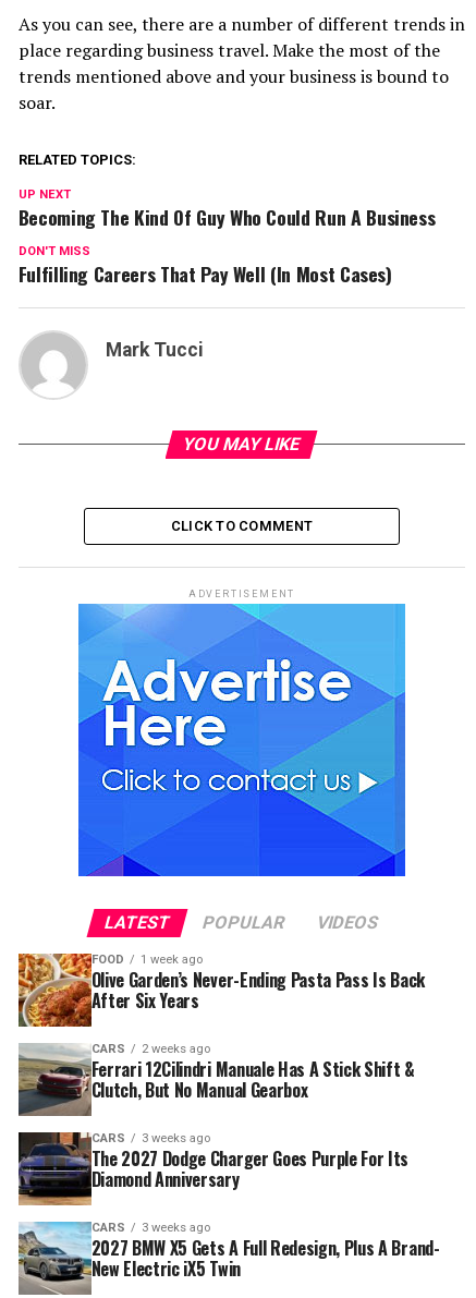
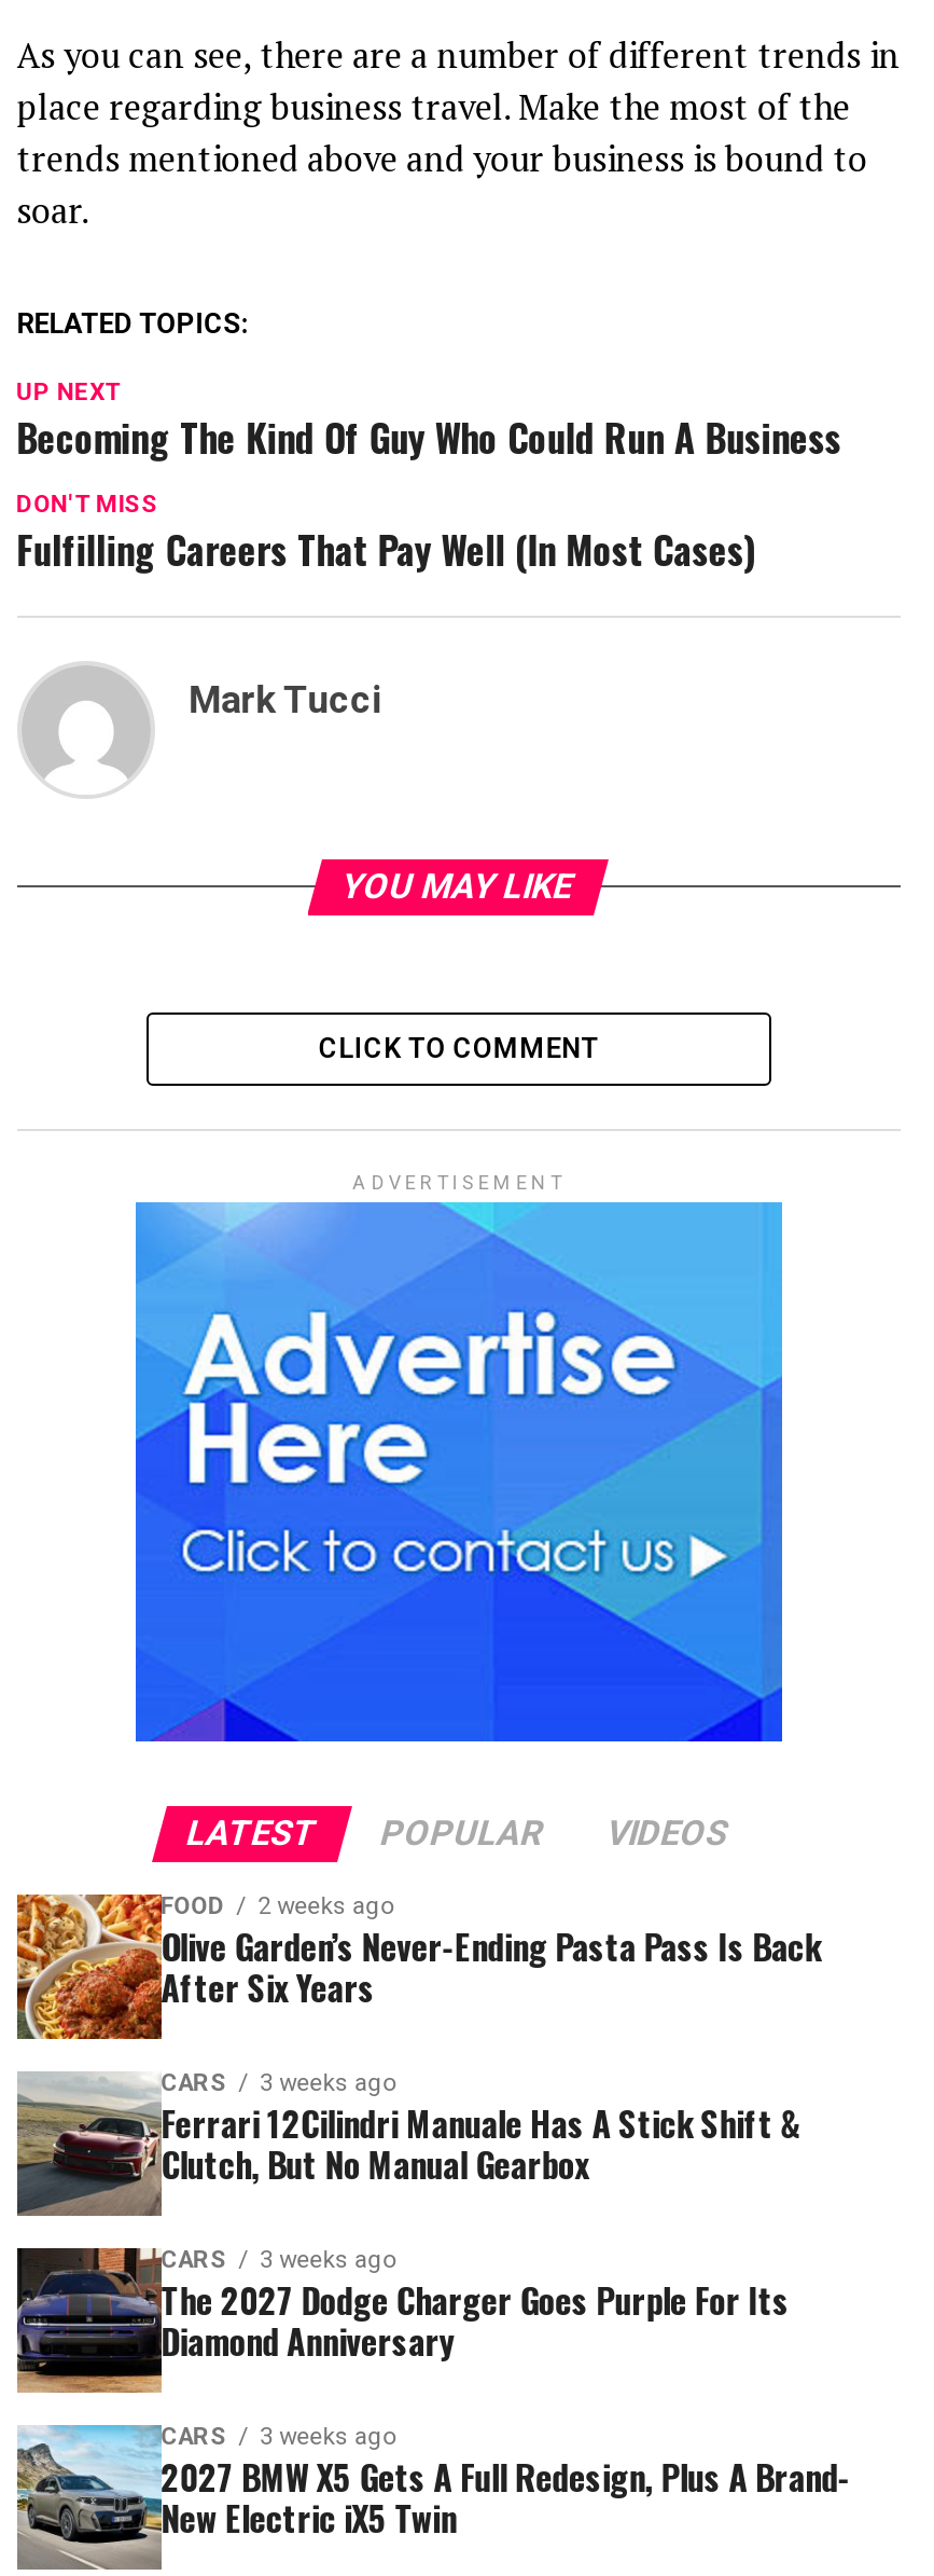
- FOOD 1 week ago
+ FOOD 2 weeks ago

- CARS 2 weeks ago
+ CARS 3 weeks ago
